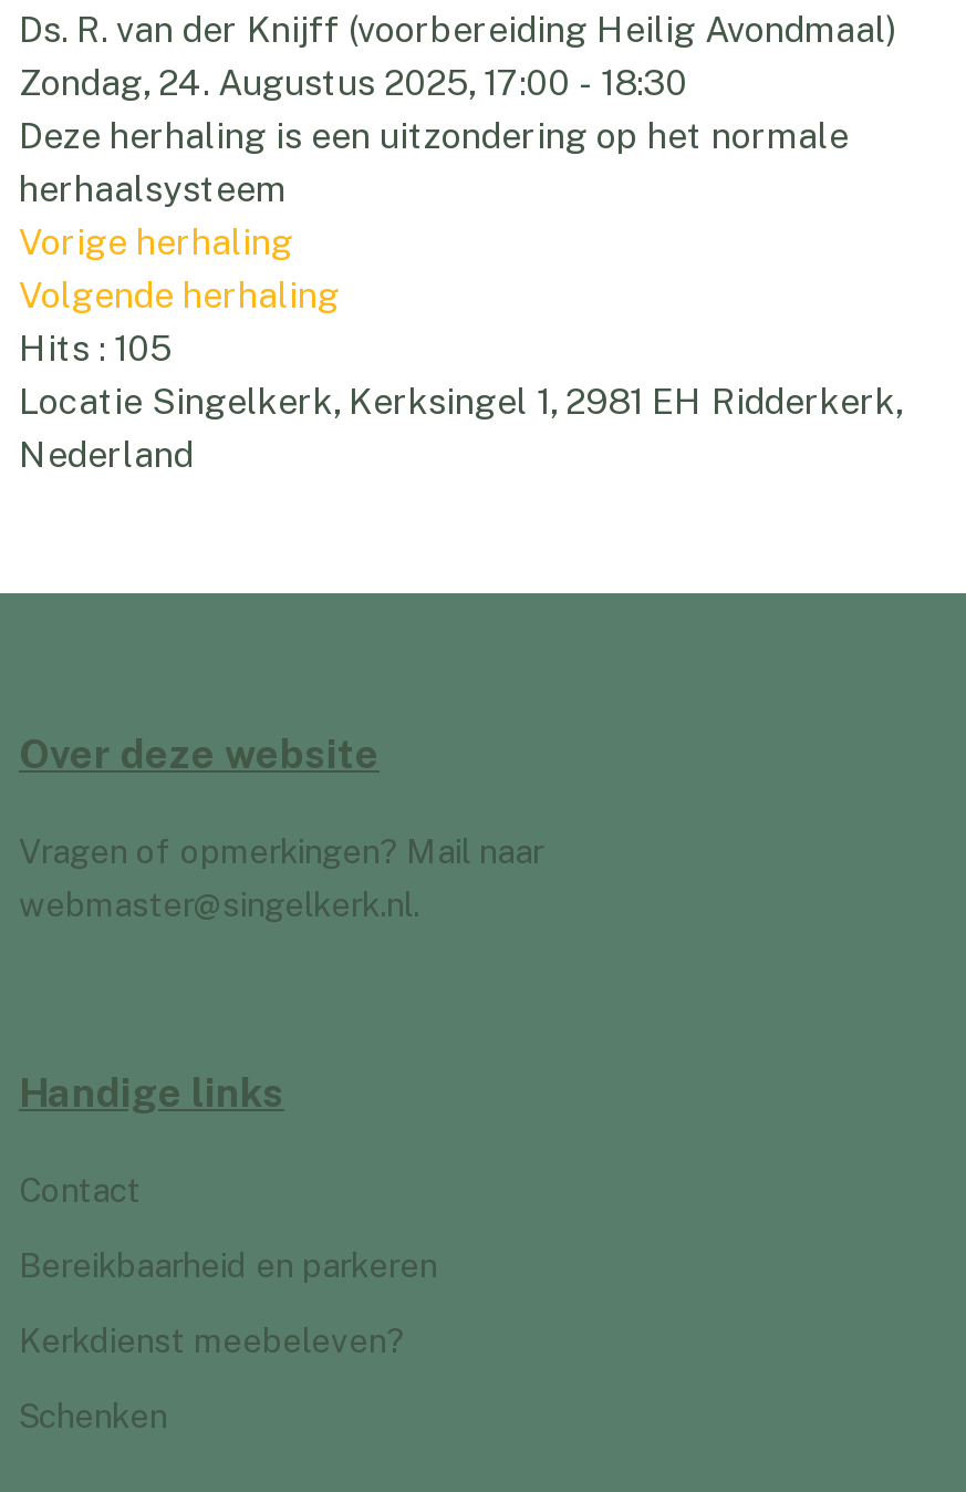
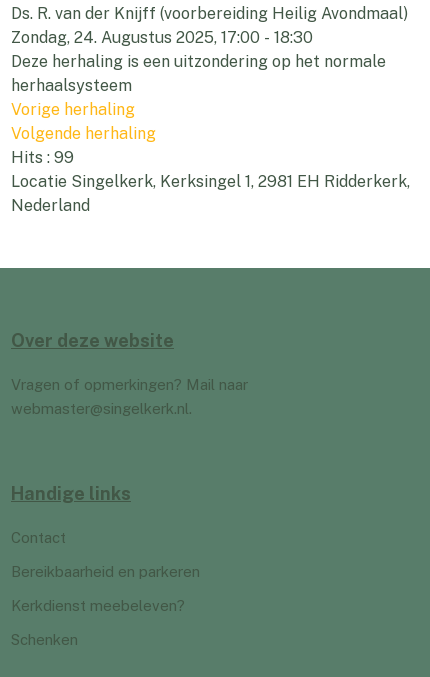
- Hits: 105
+ Hits: 99
